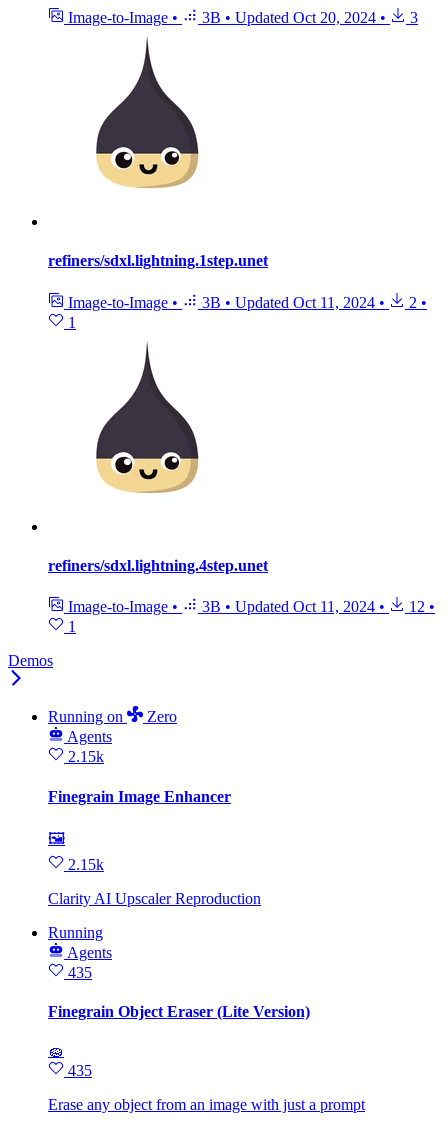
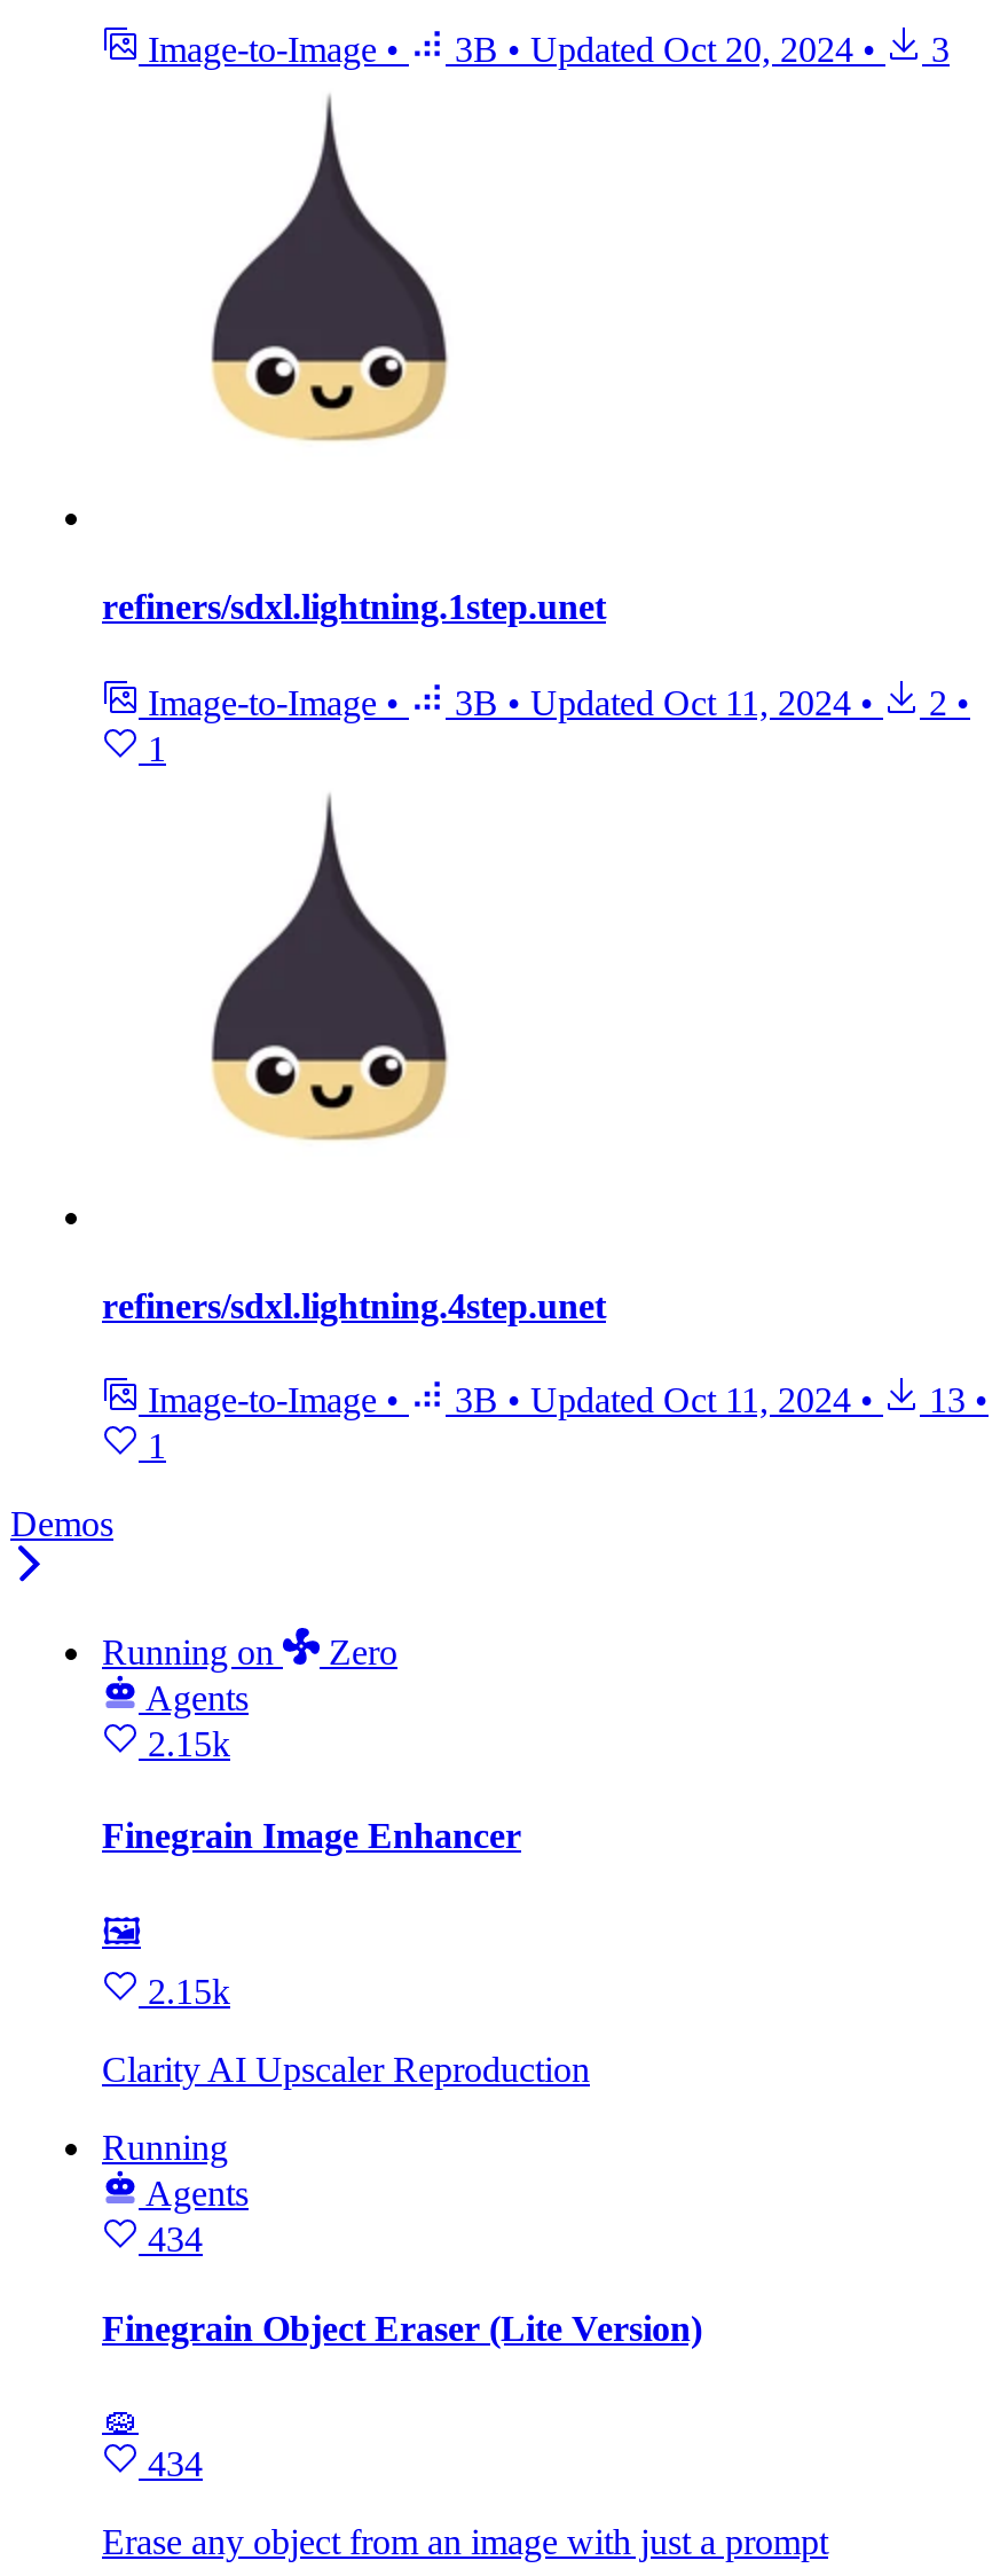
- Image-to-Image • 3B • Updated Oct 11, 2024 • 12 •
+ Image-to-Image • 3B • Updated Oct 11, 2024 • 13 •

- 435
+ 434

- 435
+ 434
